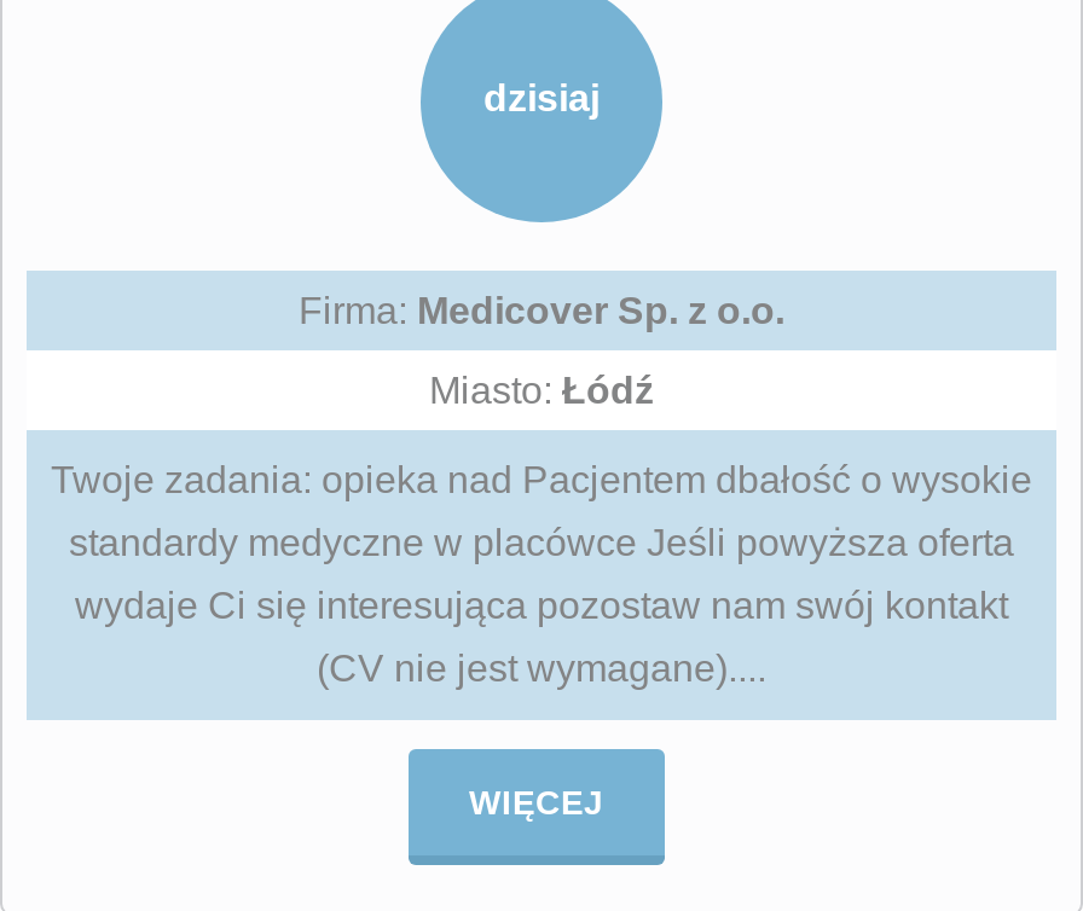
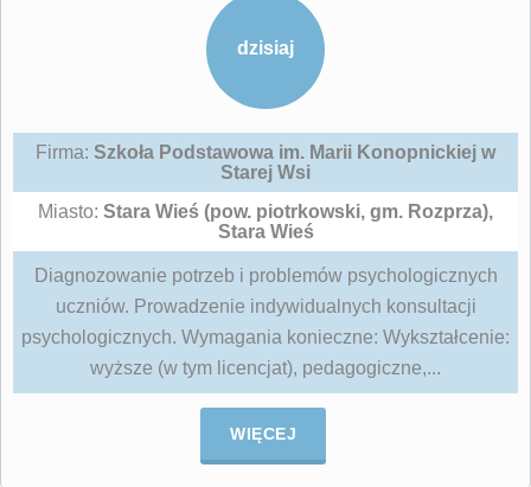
- Firma: Medicover Sp. z o.o.
+ Firma: Szkoła Podstawowa im. Marii Konopnickiej w
+ Starej Wsi

- Miasto: Łódź
+ Miasto: Stara Wieś (pow. piotrkowski, gm. Rozprza),
+ Stara Wieś

- Twoje zadania: opieka nad Pacjentem dbałość o wysokie
+ Diagnozowanie potrzeb i problemów psychologicznych

- standardy medyczne w placówce Jeśli powyższa oferta
+ uczniów. Prowadzenie indywidualnych konsultacji

- wydaje Ci się interesująca pozostaw nam swój kontakt
+ psychologicznych. Wymagania konieczne: Wykształcenie:

- (CV nie jest wymagane)....
+ wyższe (w tym licencjat), pedagogiczne,...
